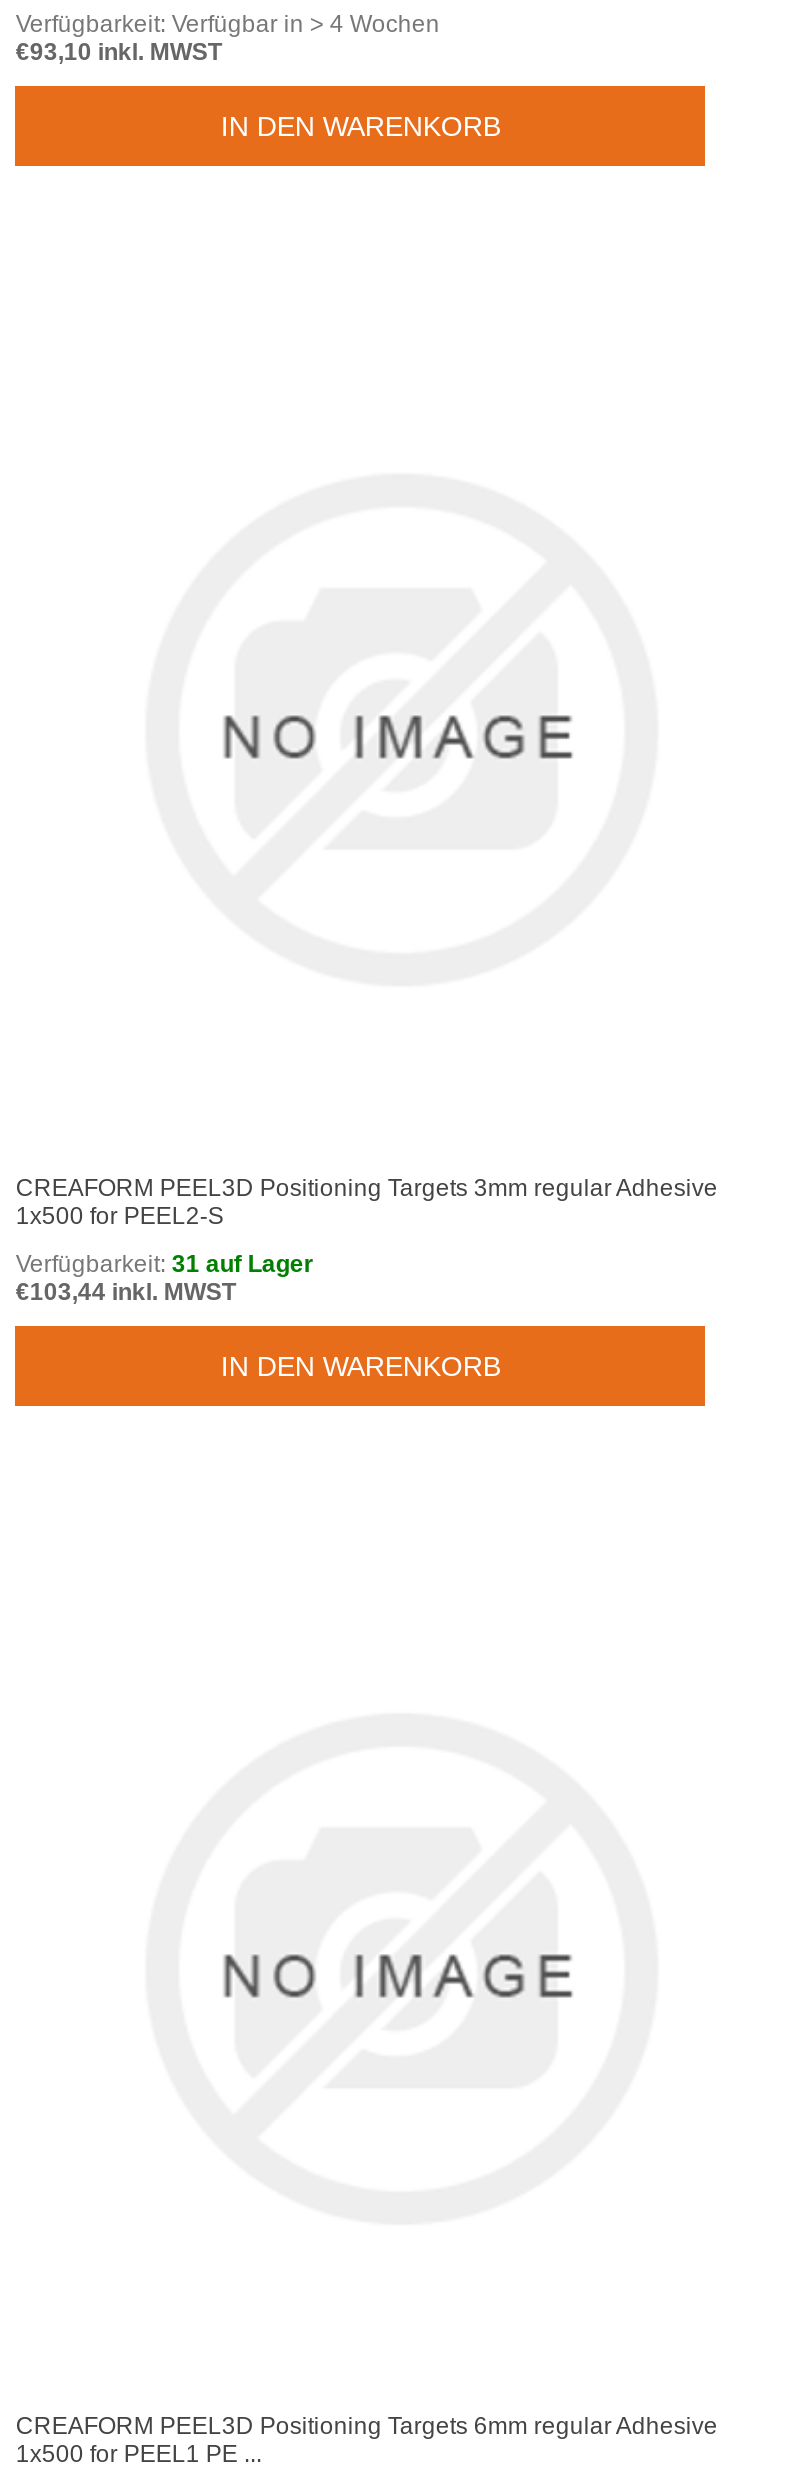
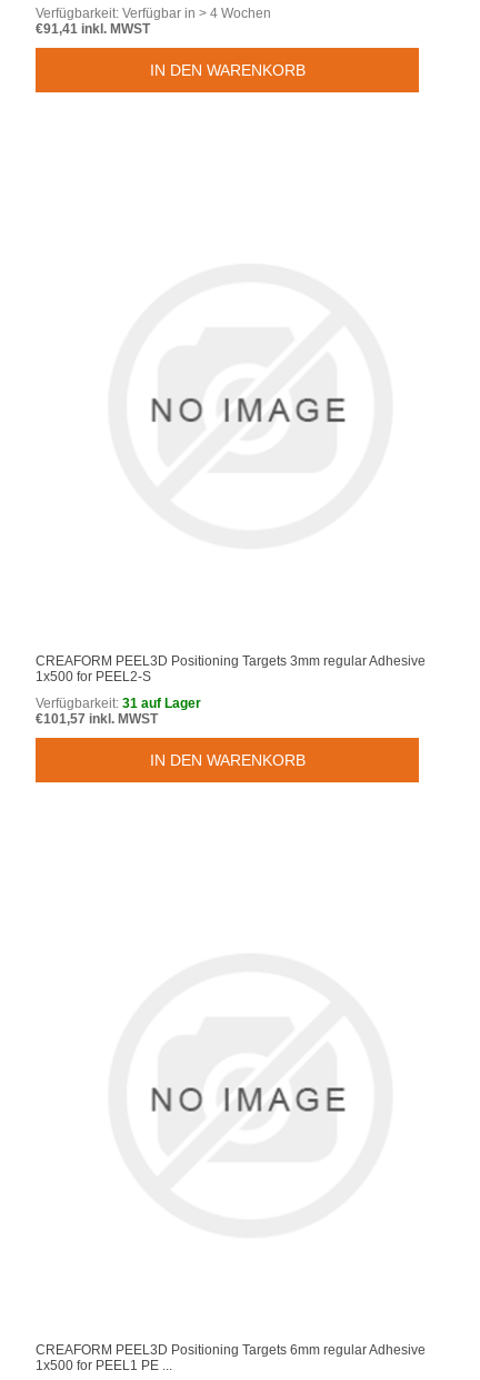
- €93,10 inkl. MWST
+ €91,41 inkl. MWST

- €103,44 inkl. MWST
+ €101,57 inkl. MWST
